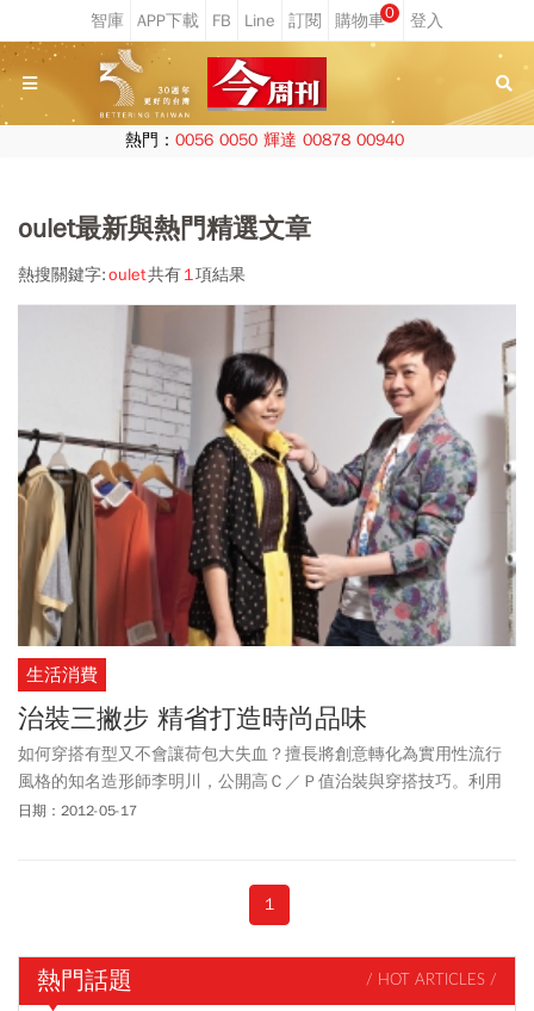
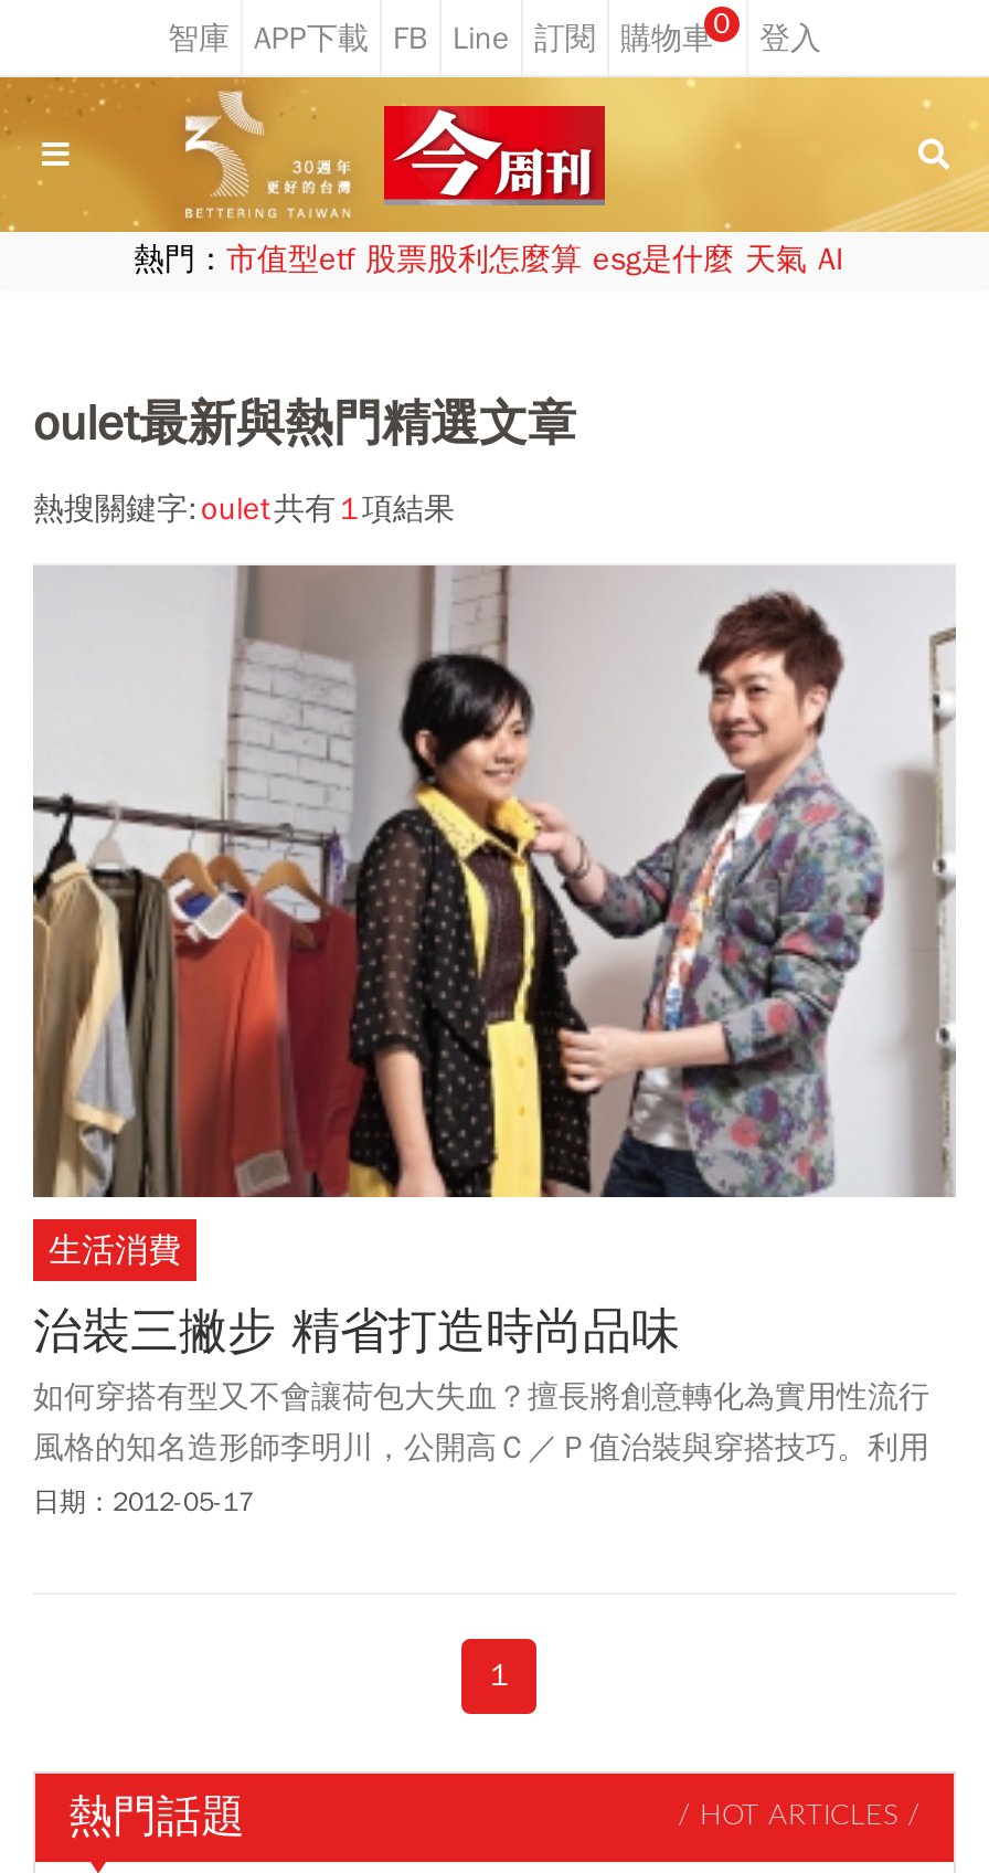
- 熱門：0056 0050 輝達 00878 00940
+ 熱門：市值型etf 股票股利怎麼算 esg是什麼 天氣 AI
